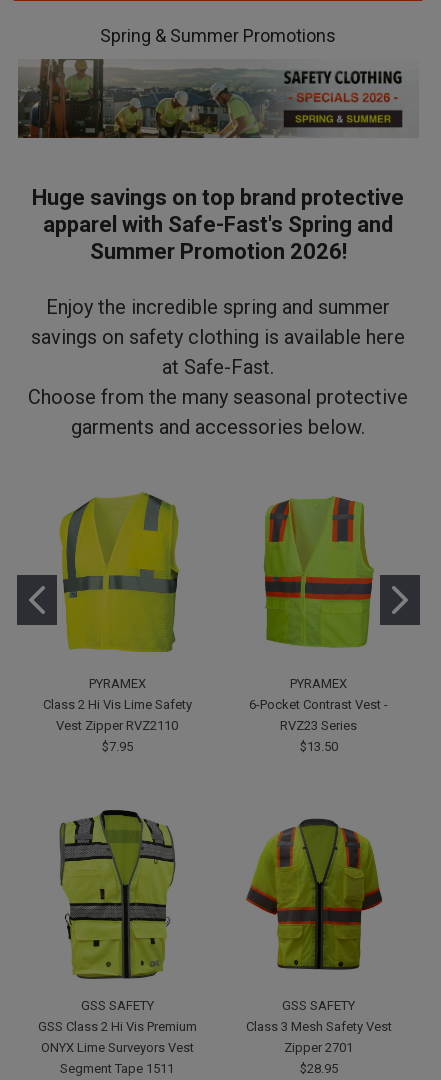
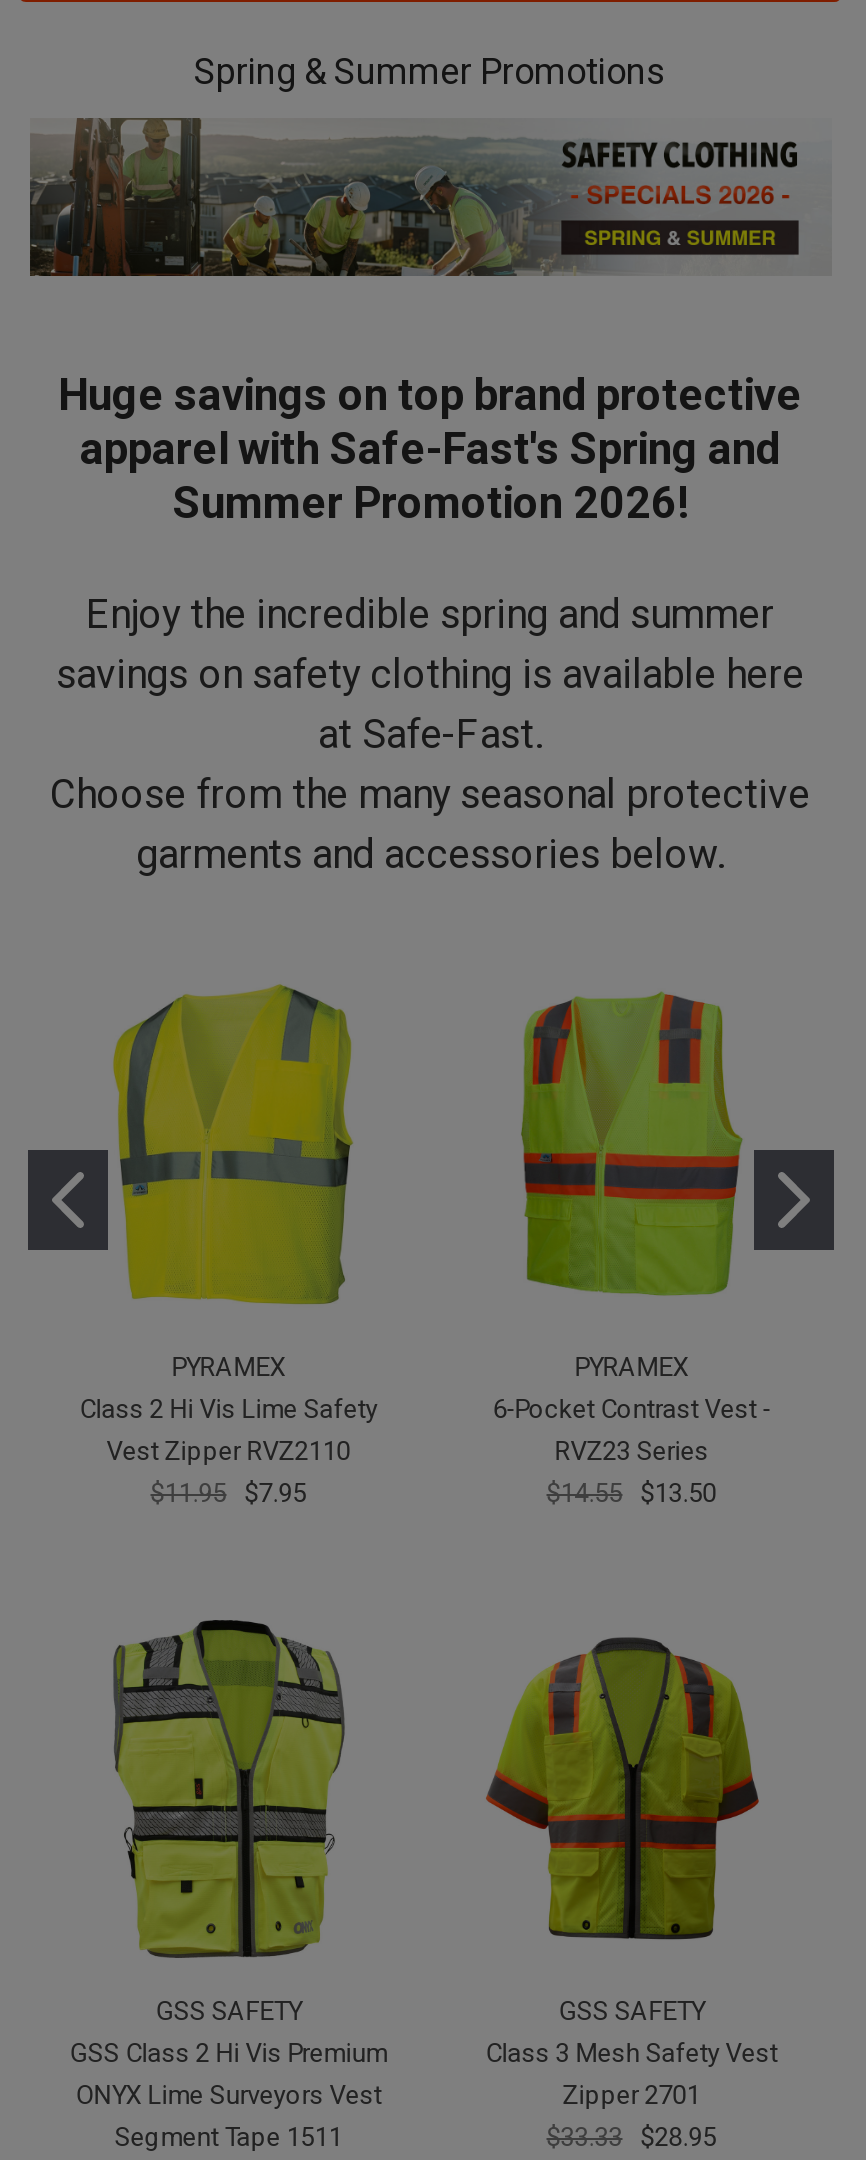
- $7.95
+ $11.95 $7.95

- $13.50
+ $14.55 $13.50

- $28.95
+ $33.33 $28.95
